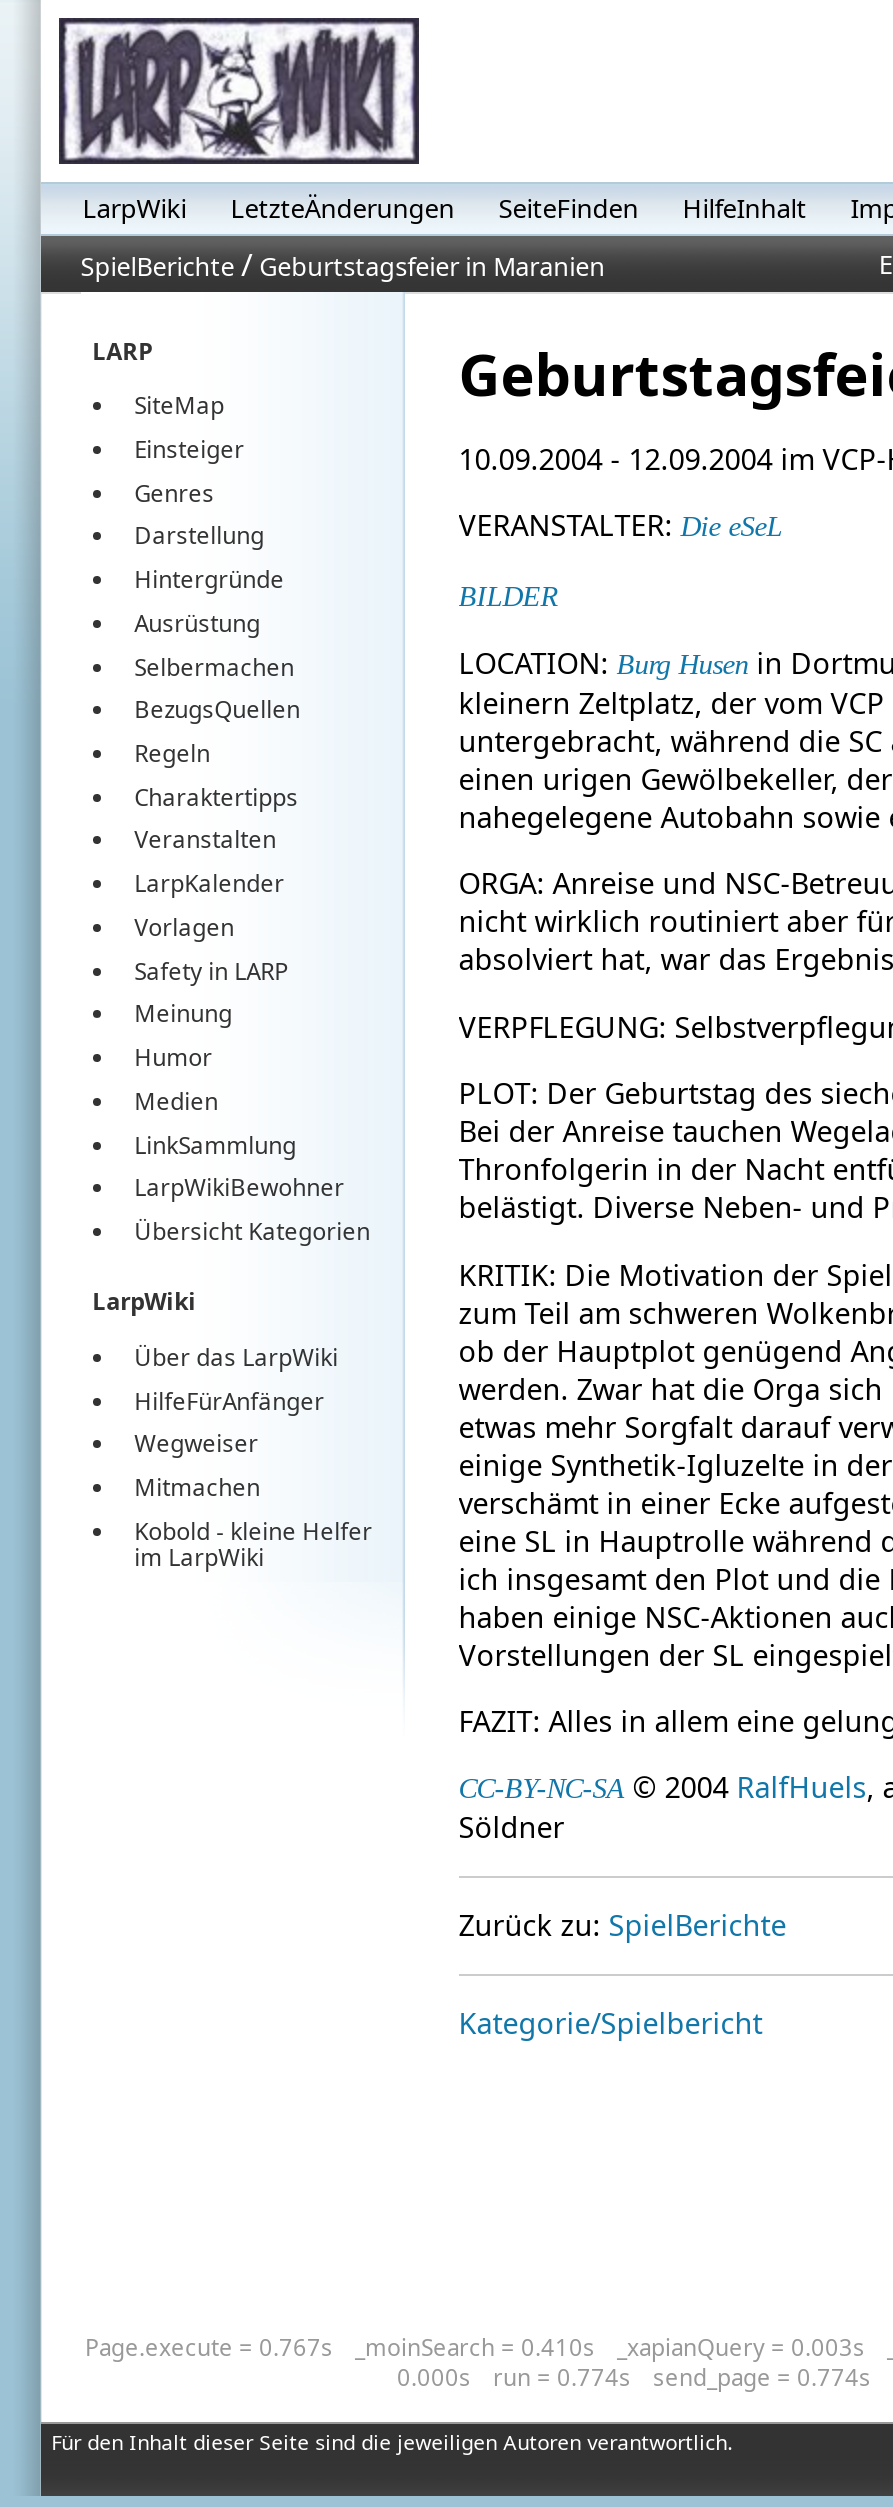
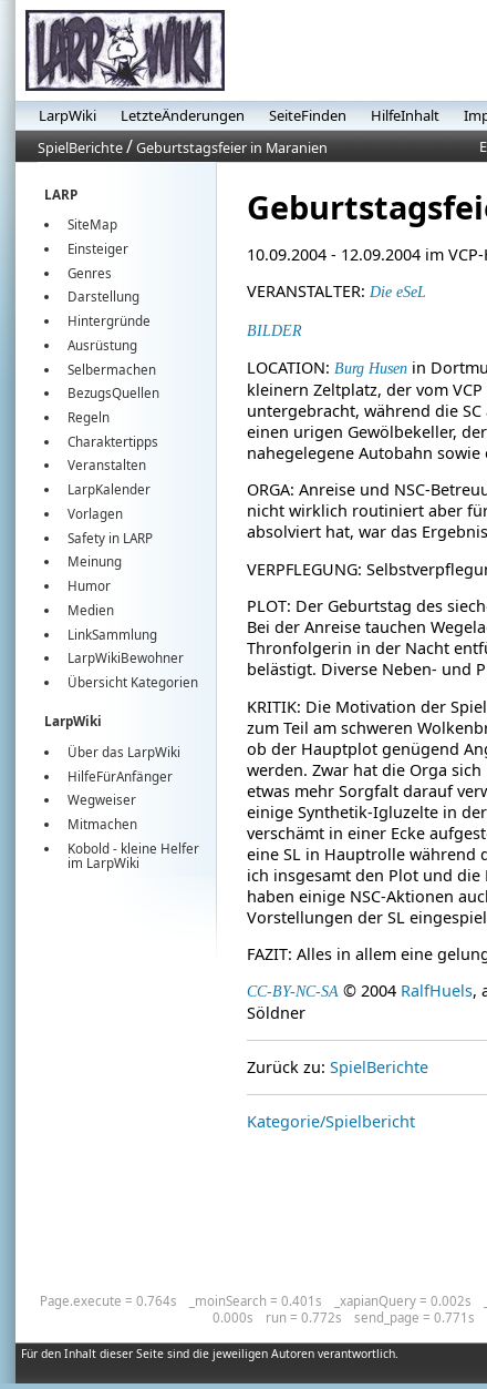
- Page.execute = 0.767s
+ Page.execute = 0.764s

- _moinSearch = 0.410s
+ _moinSearch = 0.401s

- _xapianQuery = 0.003s
+ _xapianQuery = 0.002s

- run = 0.774s
+ run = 0.772s

- send_page = 0.774s
+ send_page = 0.771s
